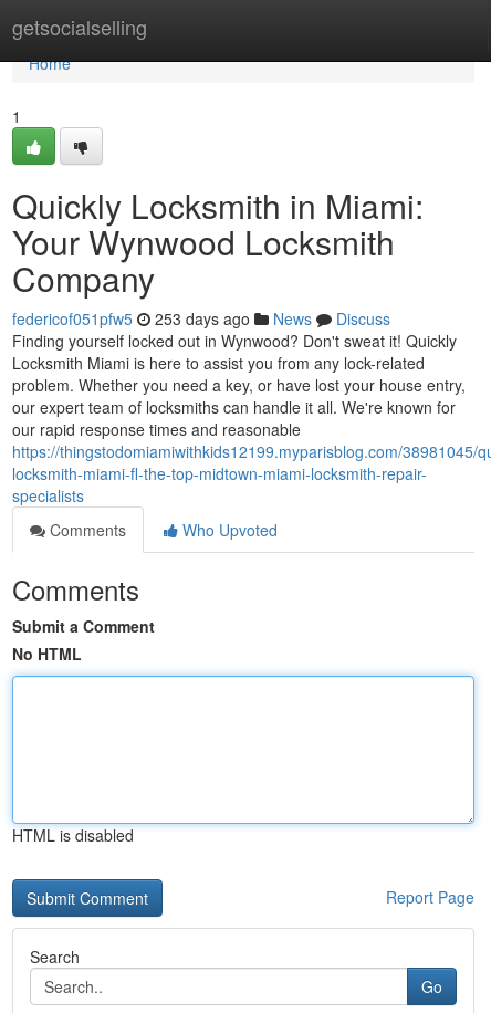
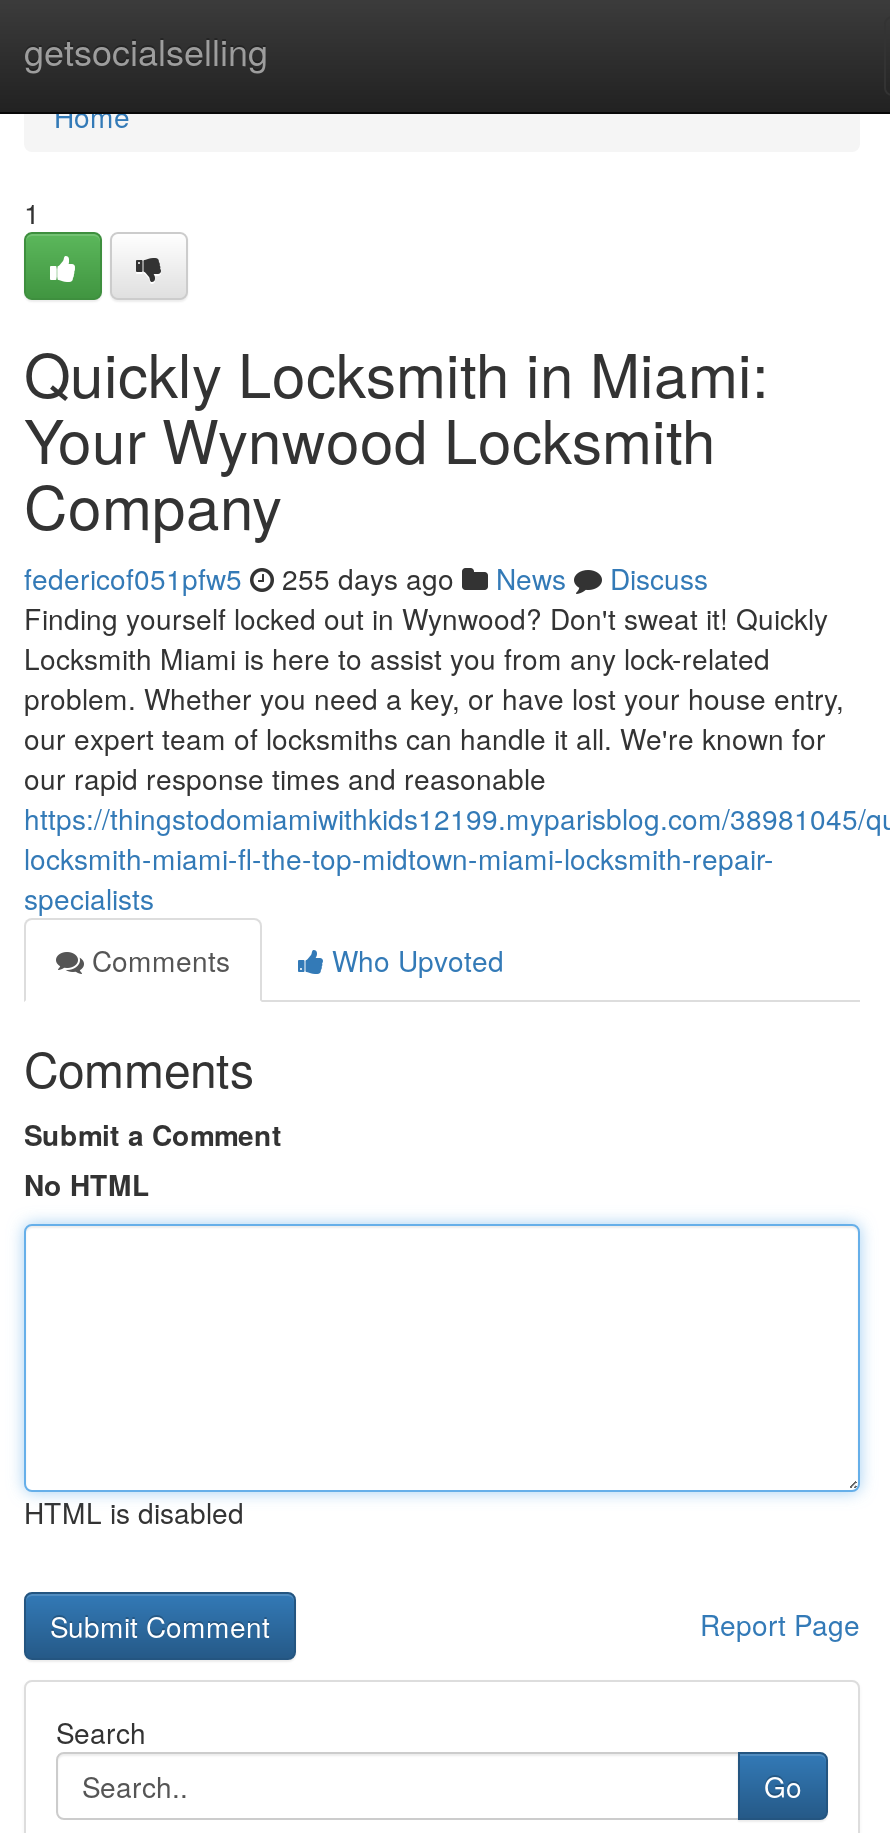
- federicof051pfw5 253 days ago News Discuss
+ federicof051pfw5 255 days ago News Discuss
